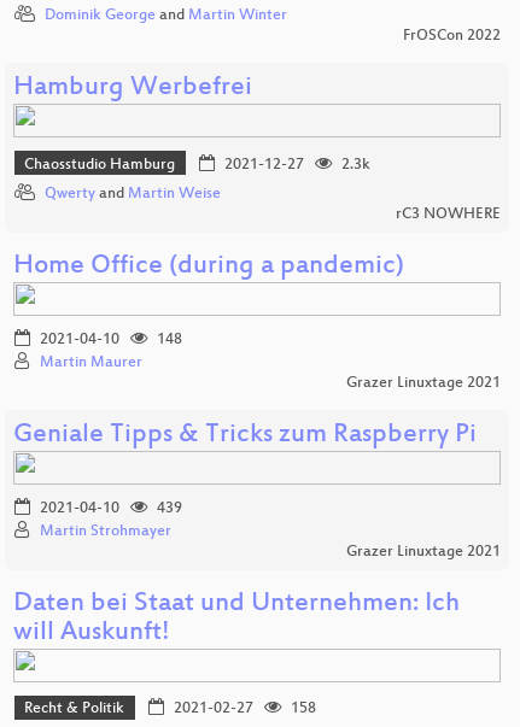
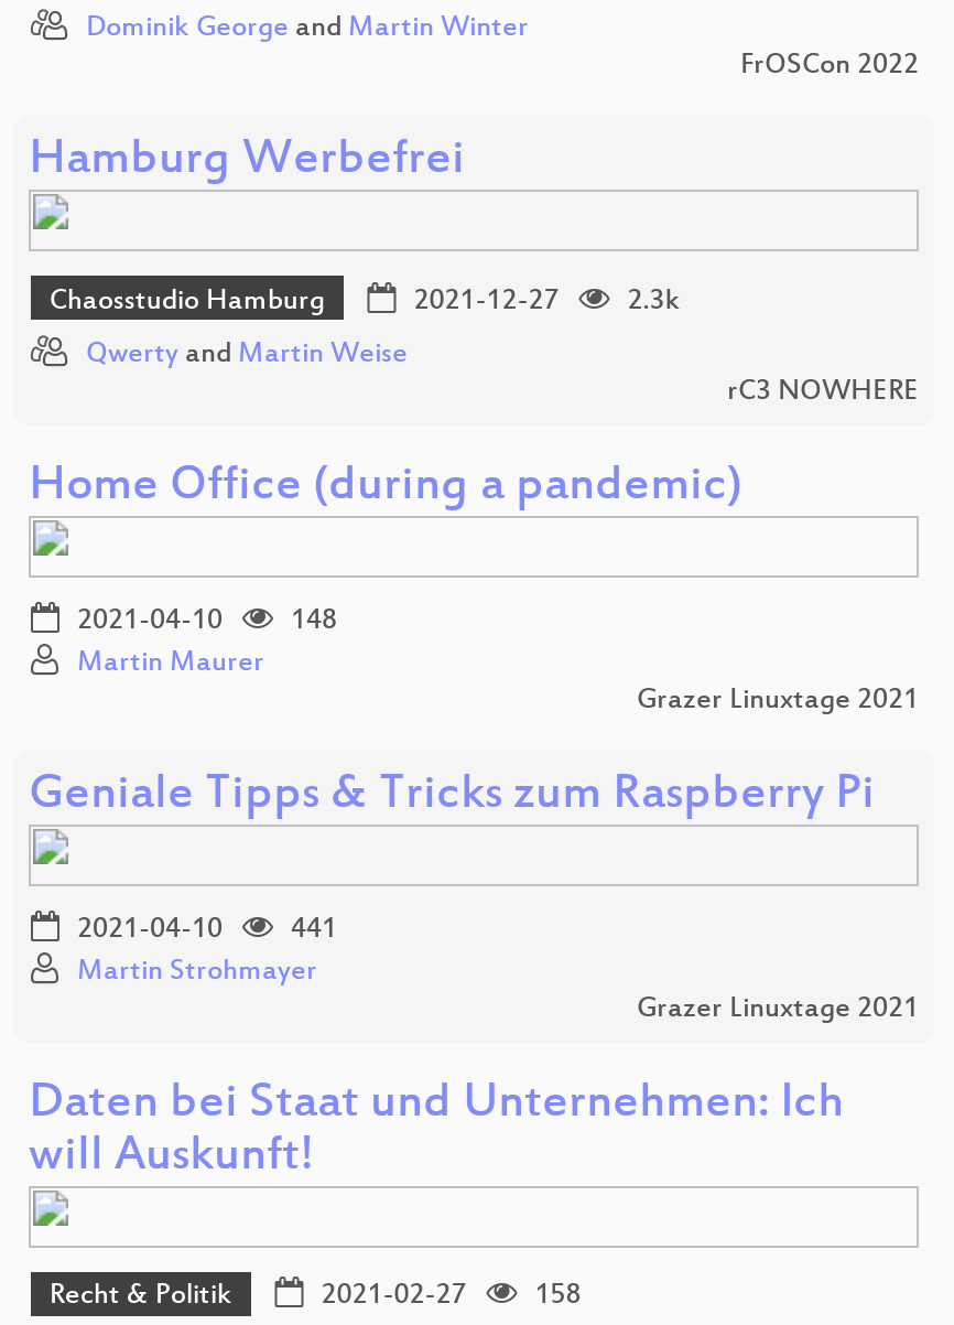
- 2021-04-10 439
+ 2021-04-10 441
